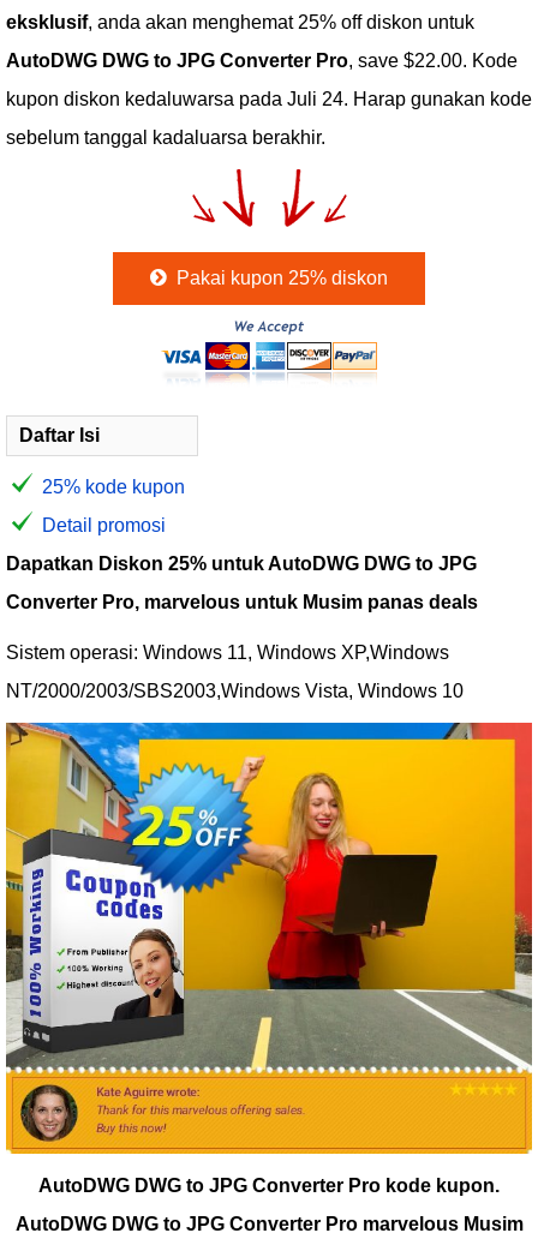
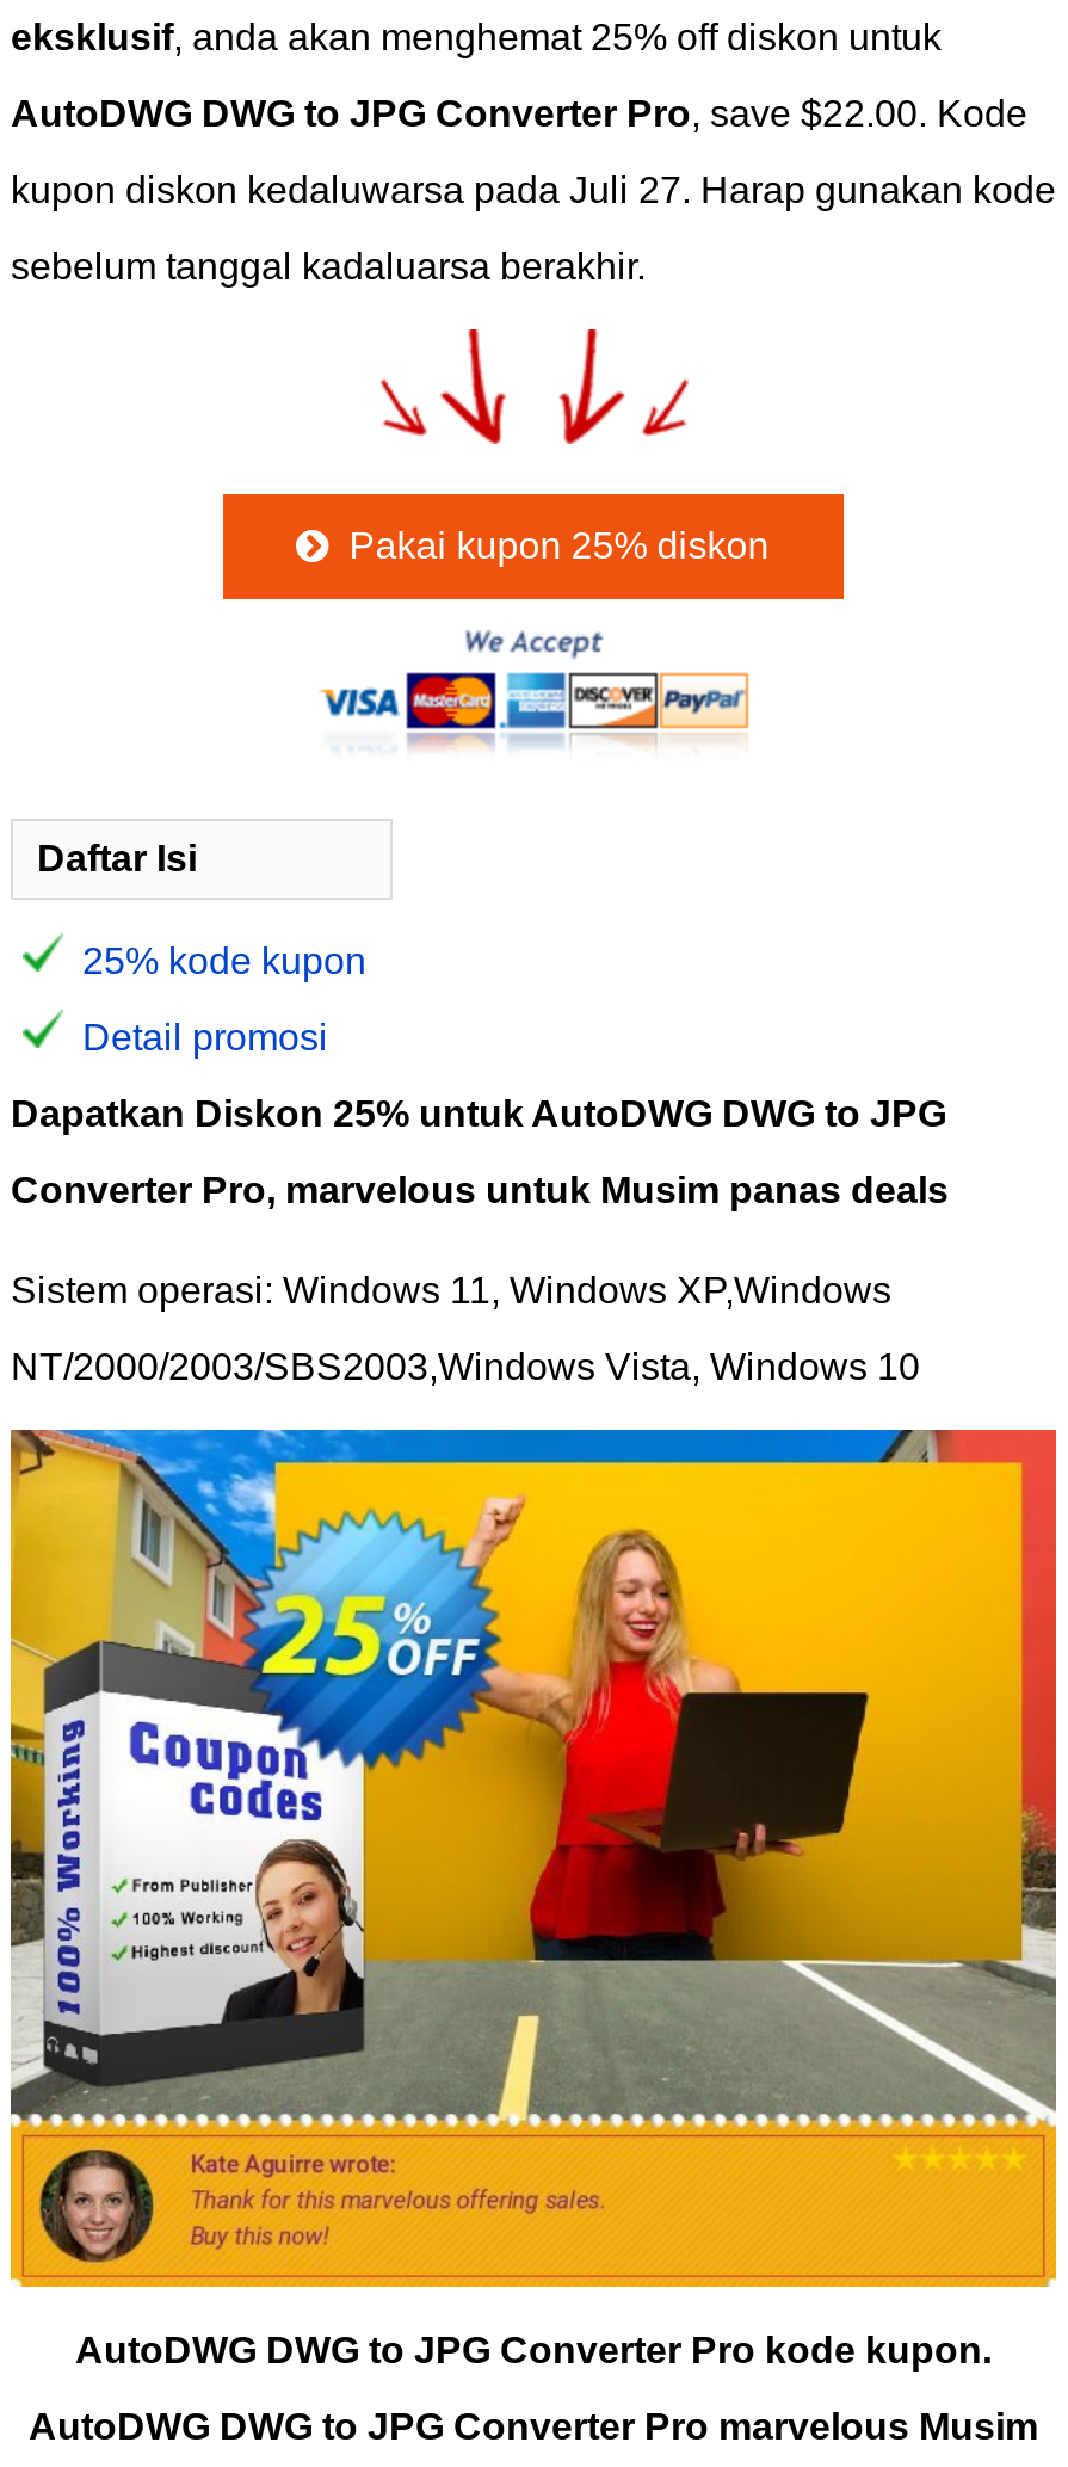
- kupon diskon kedaluwarsa pada Juli 24. Harap gunakan kode
+ kupon diskon kedaluwarsa pada Juli 27. Harap gunakan kode
